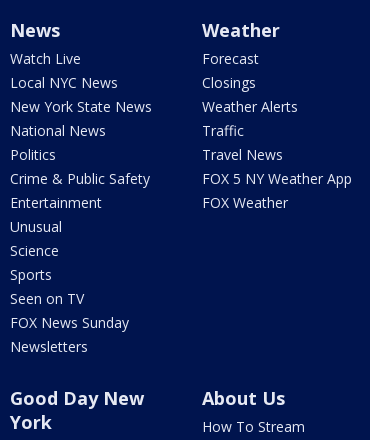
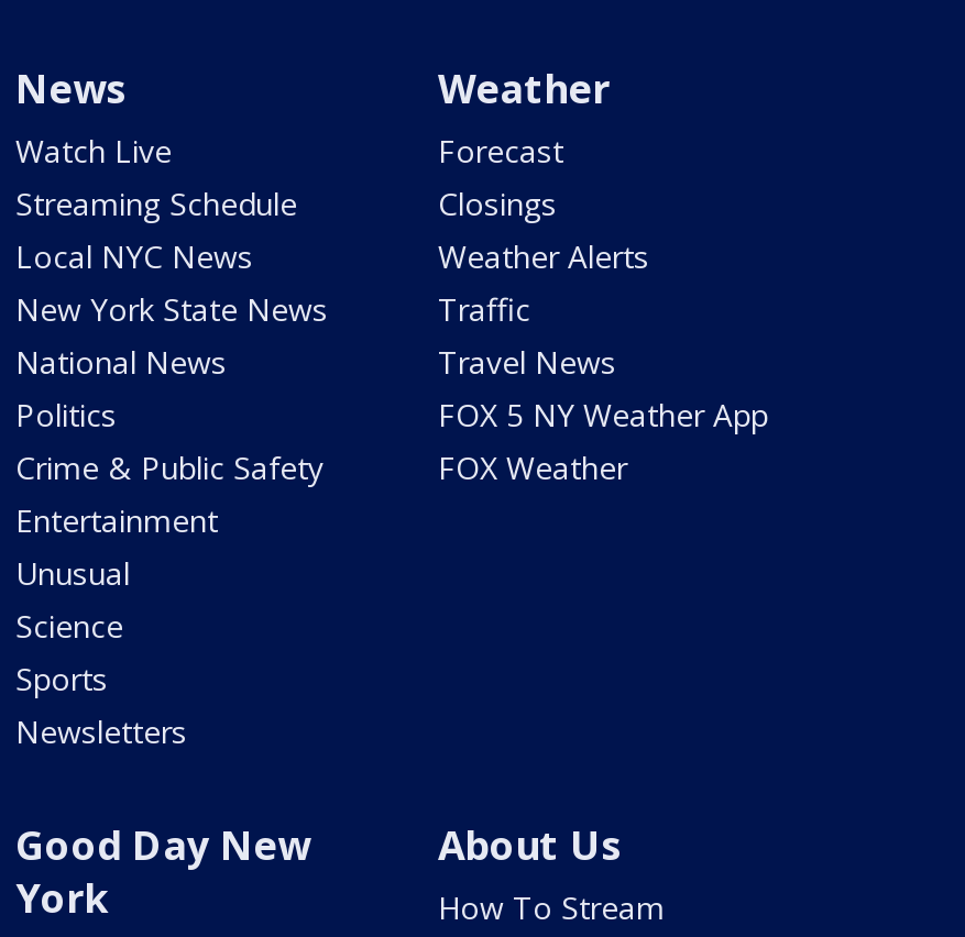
moved down: Local NYC News | New York State News | National News | ... | Science | Sports

+ Streaming Schedule

- Seen on TV
- FOX News Sunday
